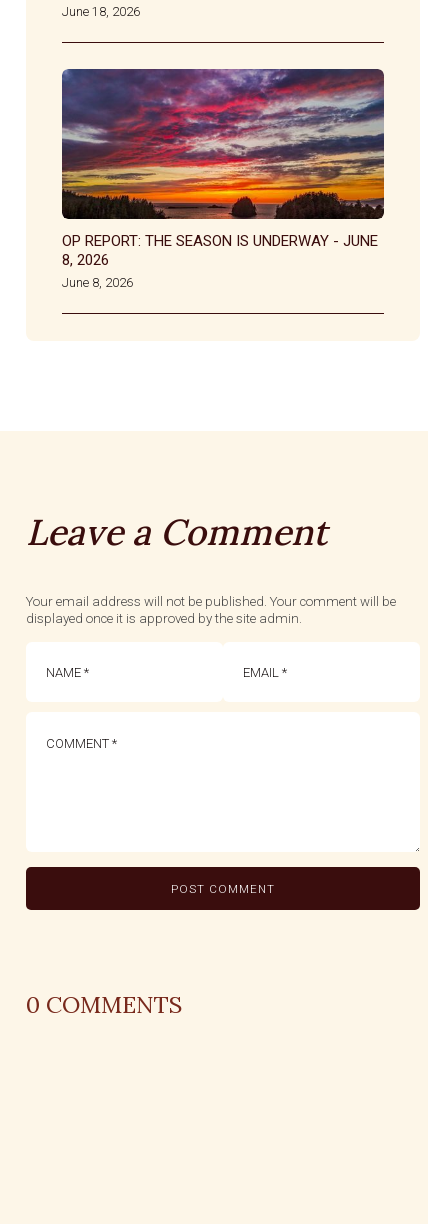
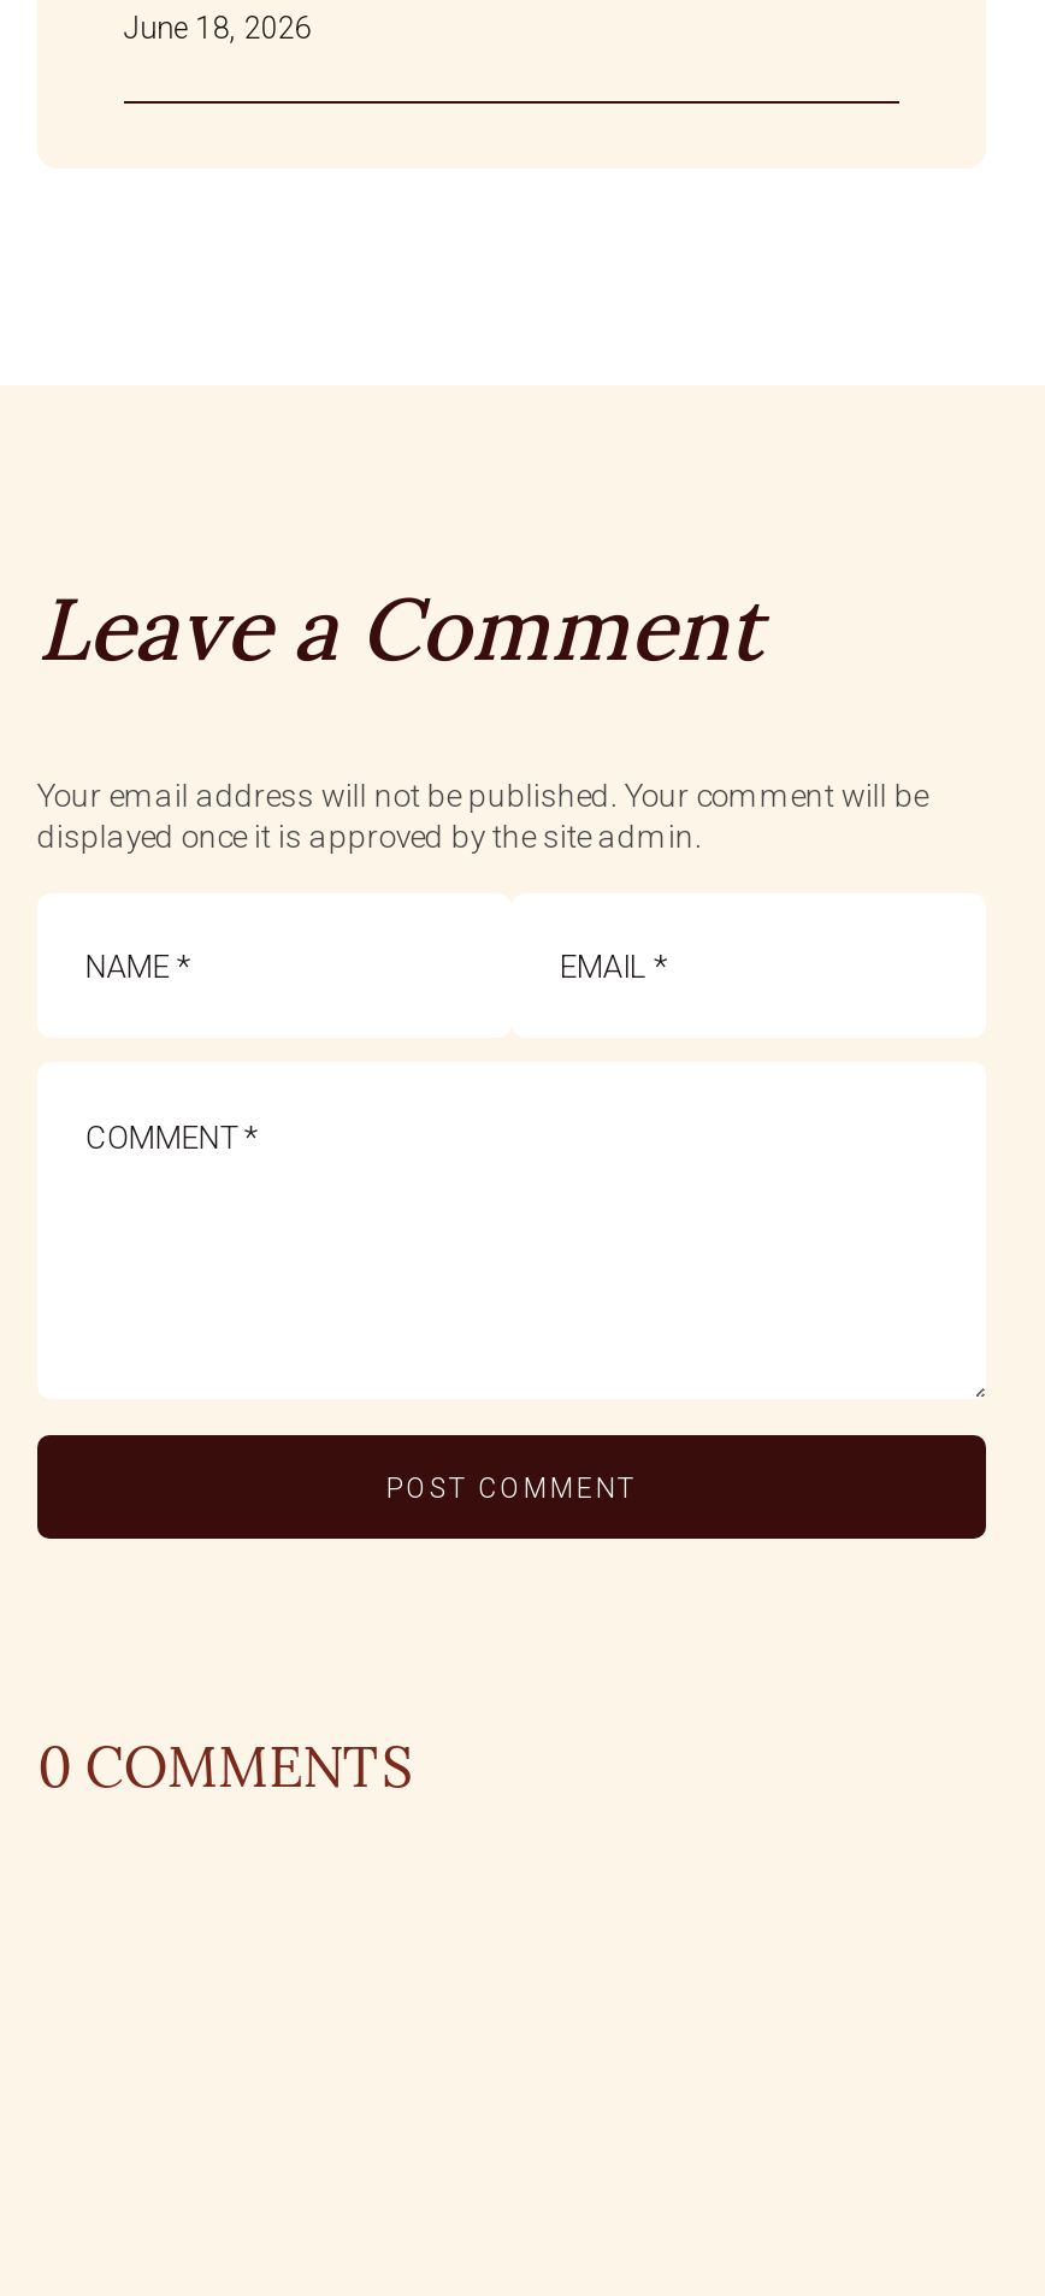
- [image]
- OP REPORT: THE SEASON IS UNDERWAY - JUNE
- 8, 2026
- June 8, 2026
